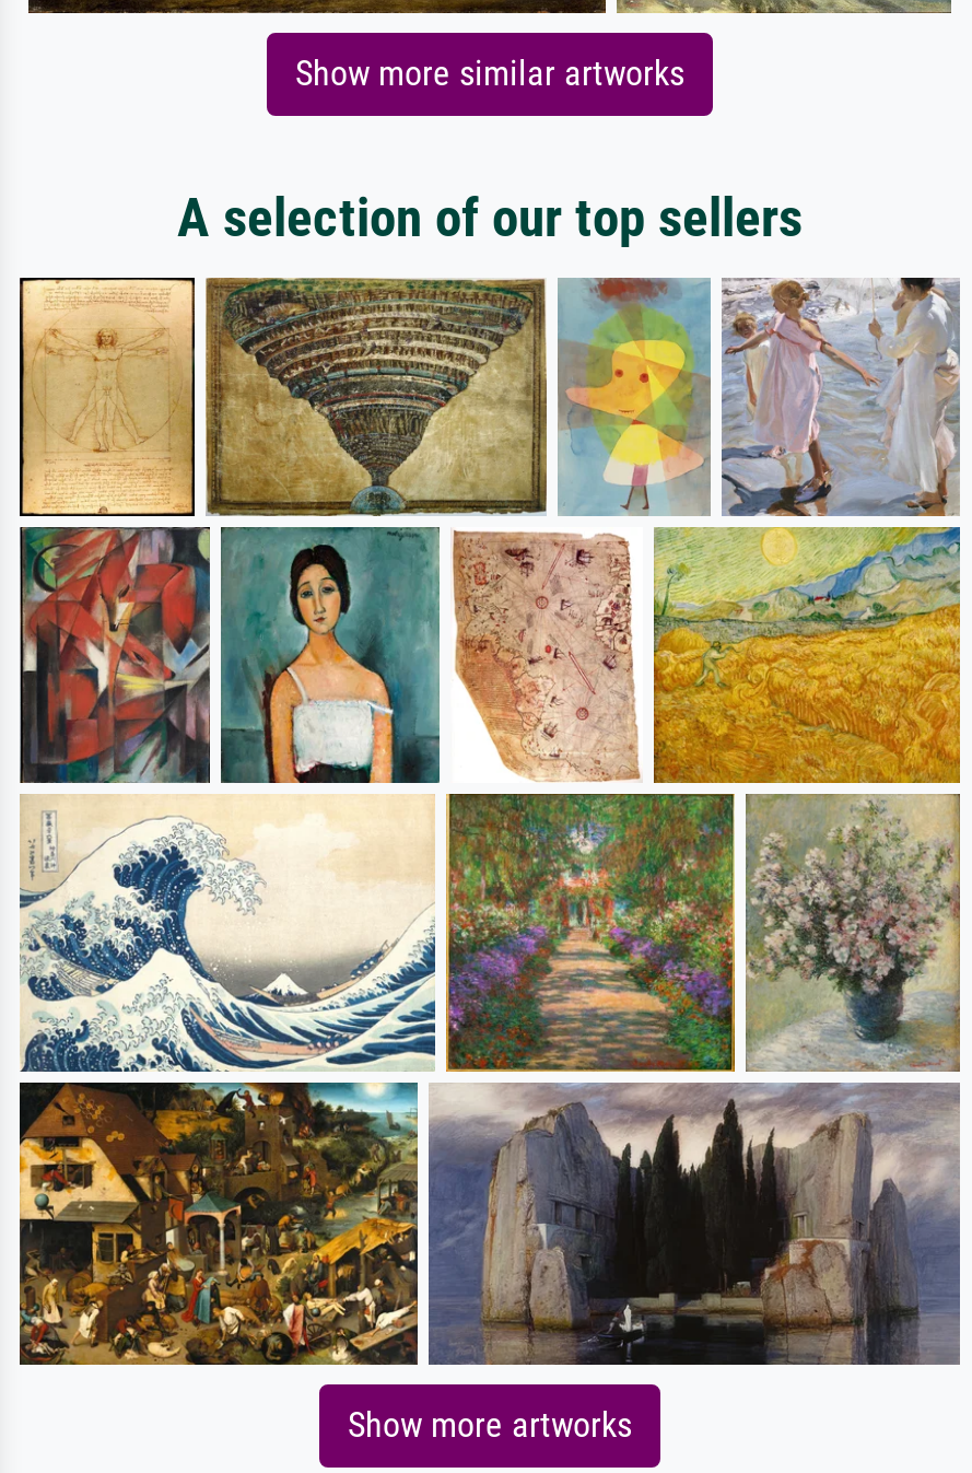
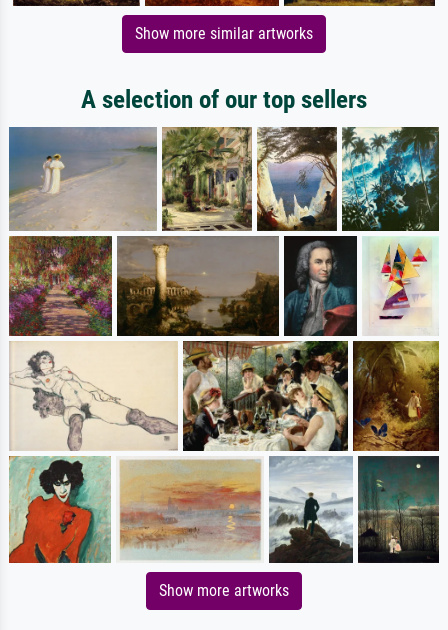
- [image]
+ [image]
